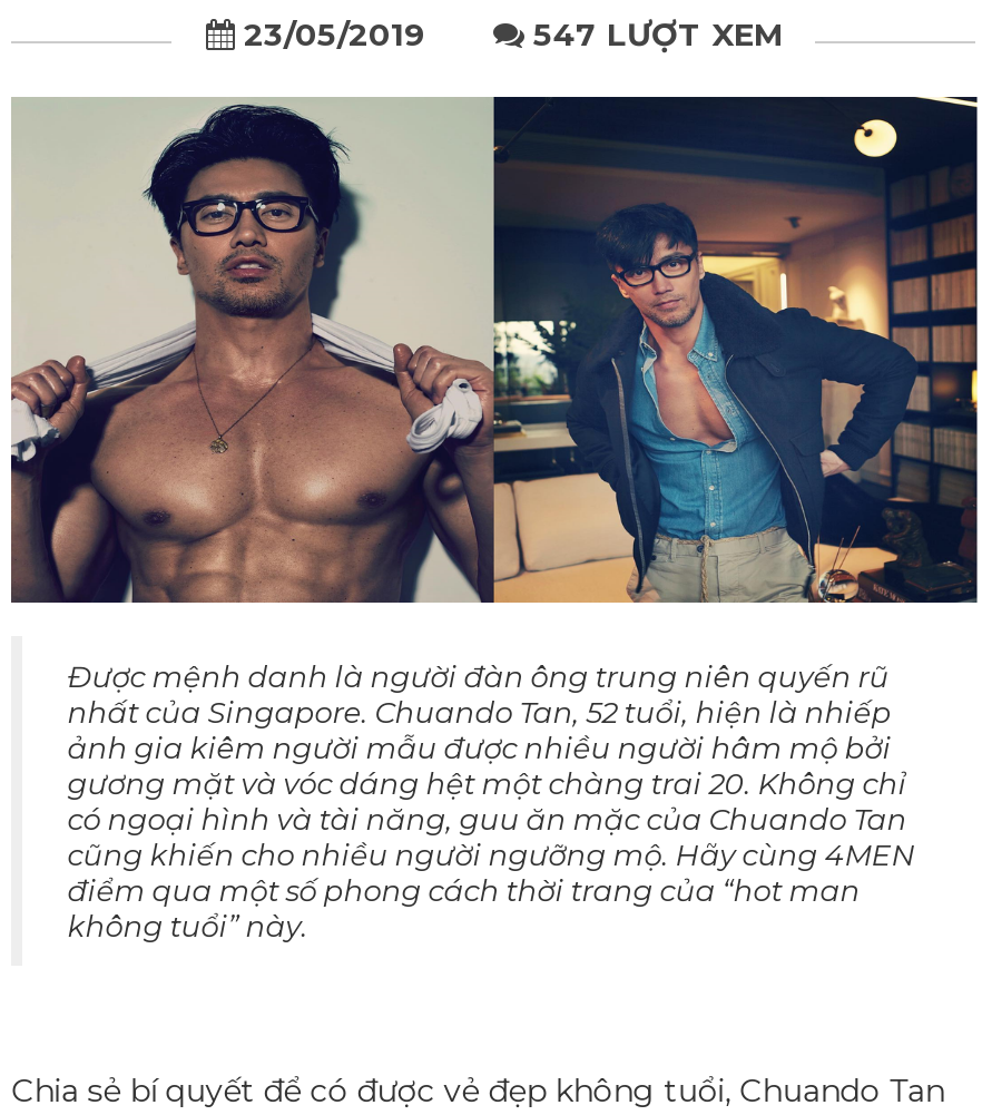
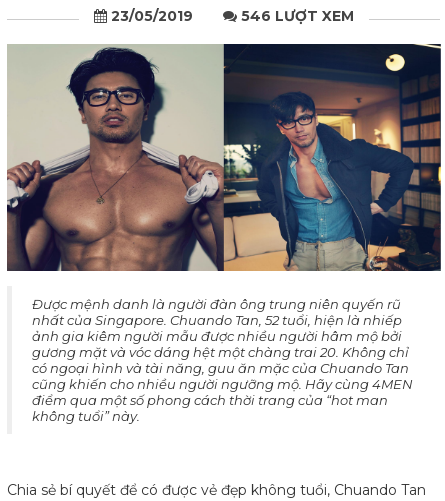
- 547 LƯỢT XEM
+ 546 LƯỢT XEM
